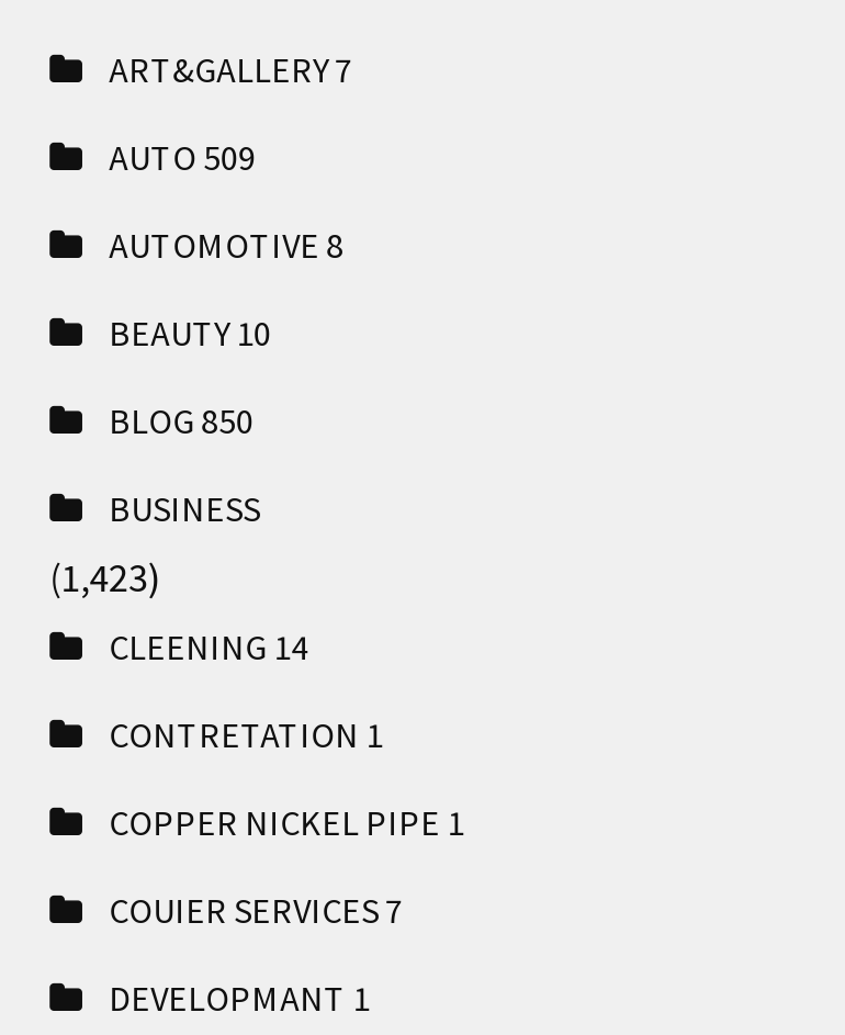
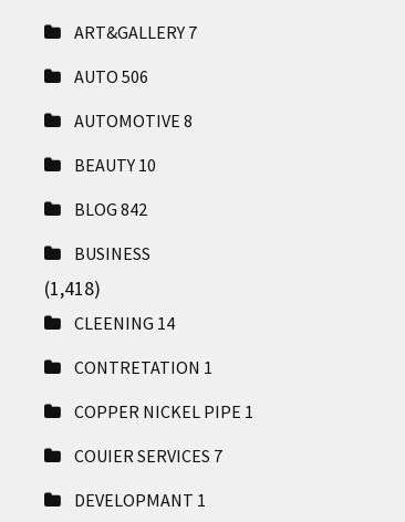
- AUTO 509
+ AUTO 506

- BLOG 850
+ BLOG 842

- (1,423)
+ (1,418)
